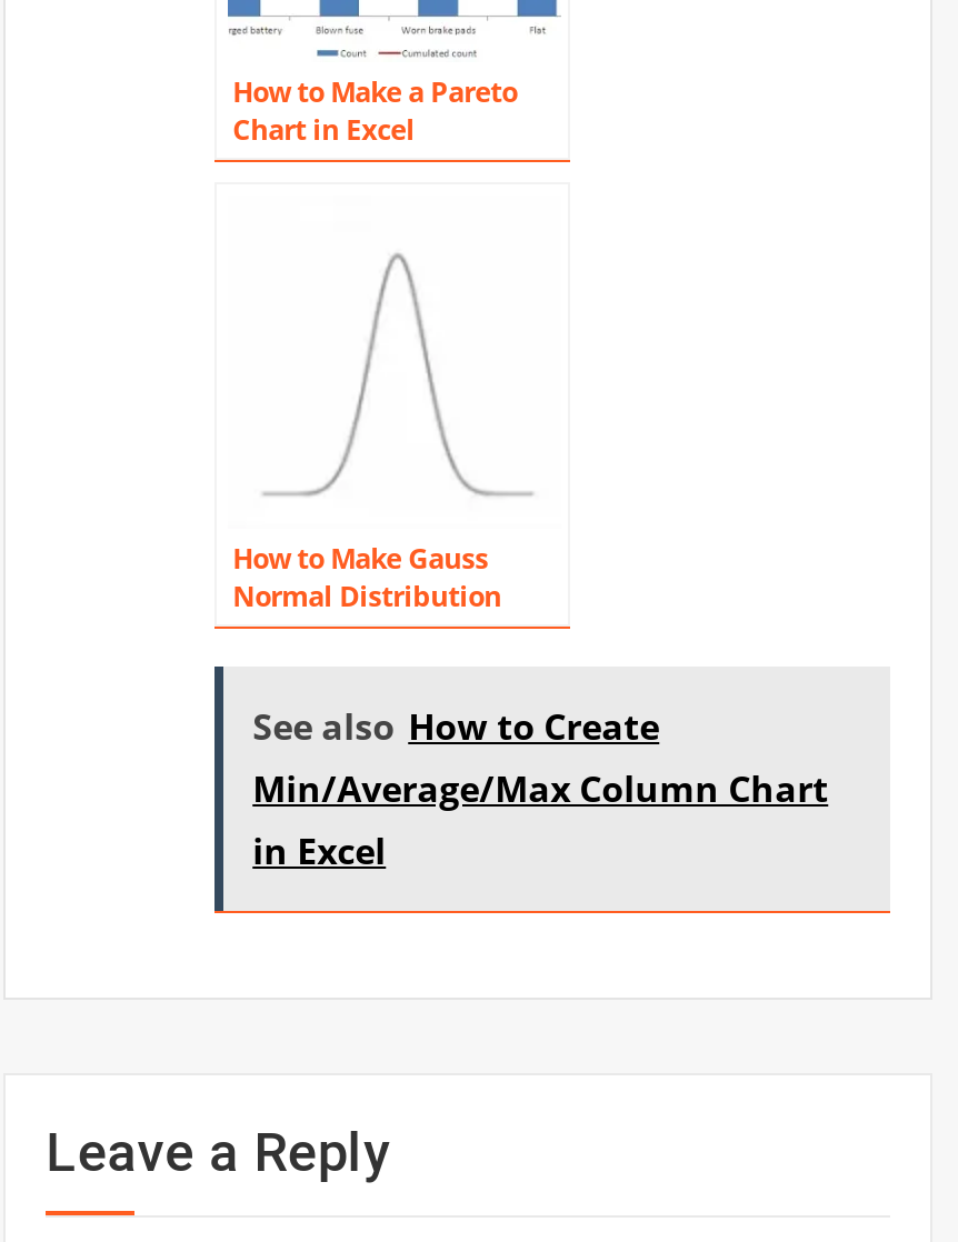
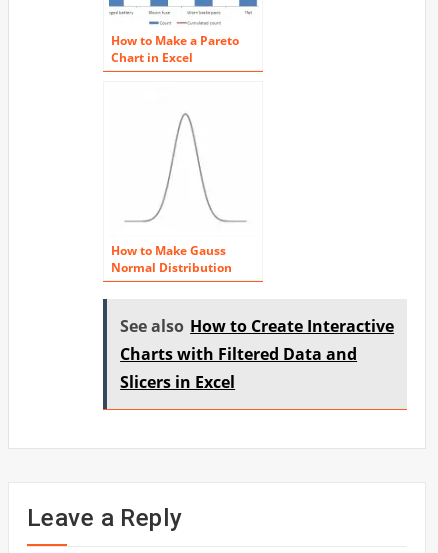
- See also How to Create
- Min/Average/Max Column Chart
- in Excel
+ See also How to Create Interactive
+ Charts with Filtered Data and
+ Slicers in Excel
